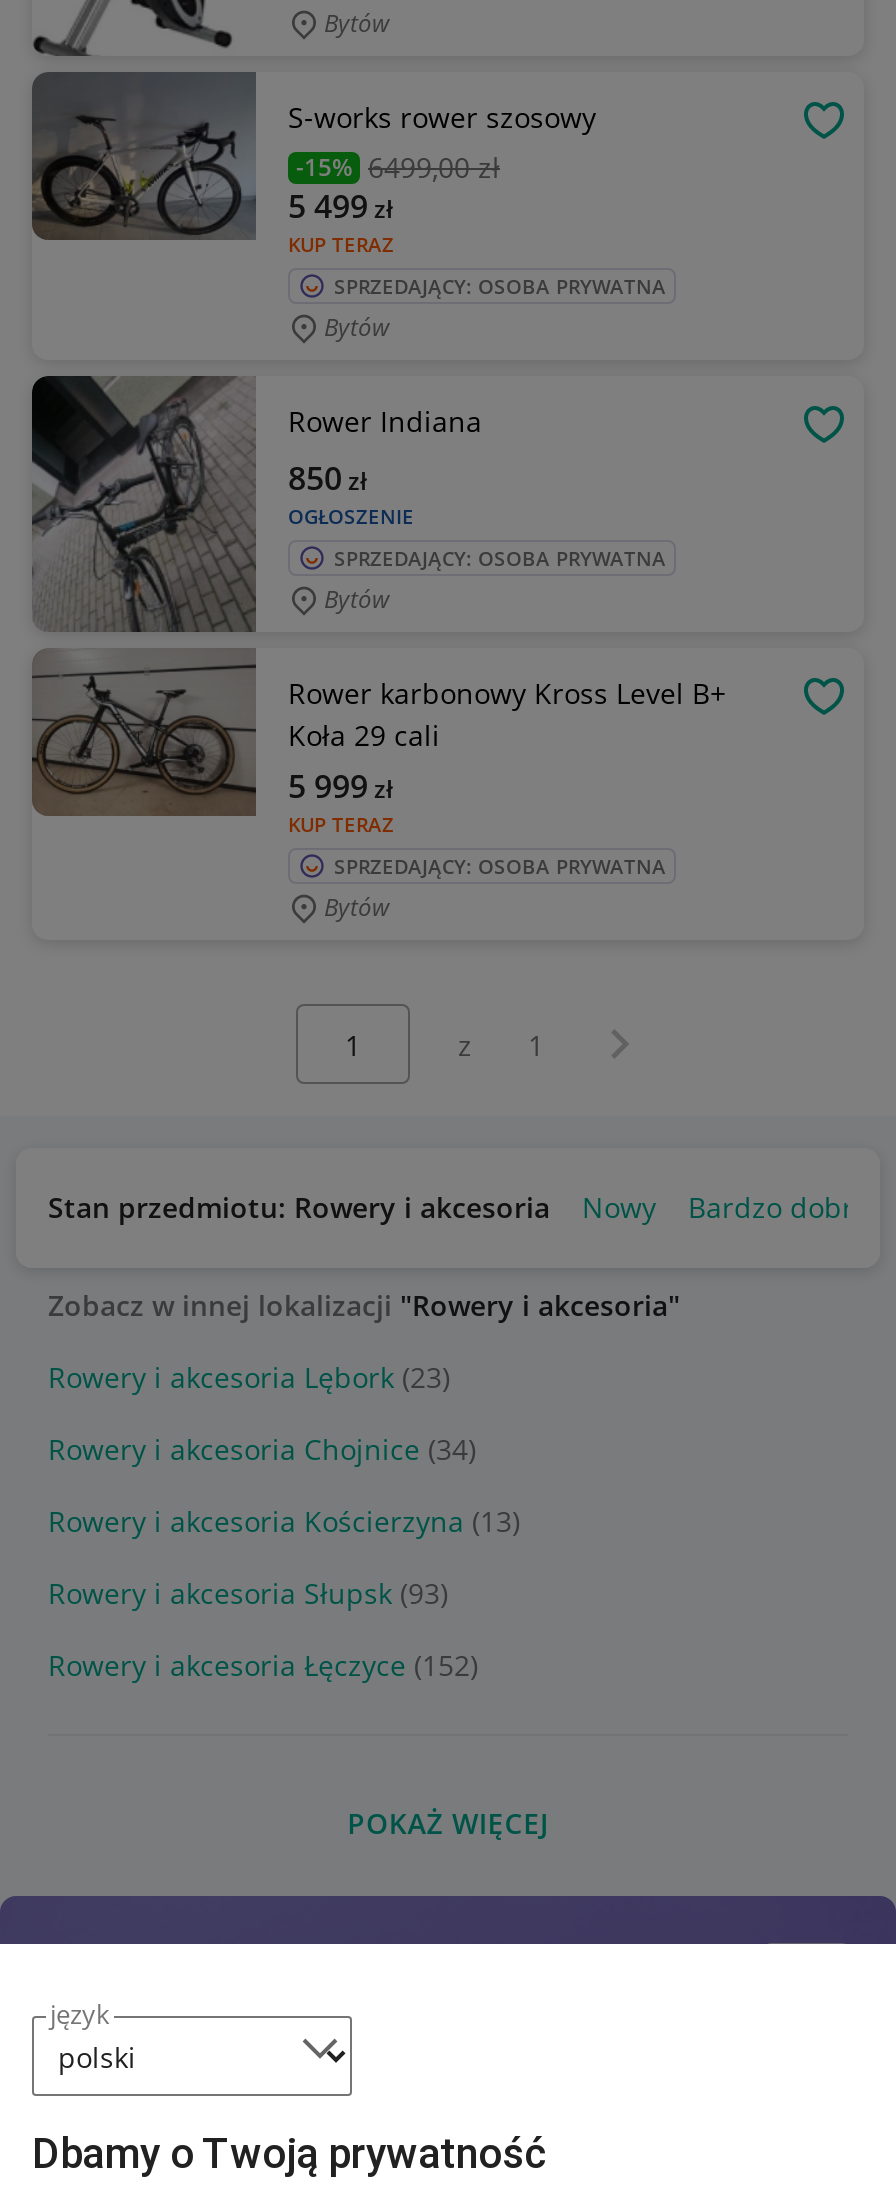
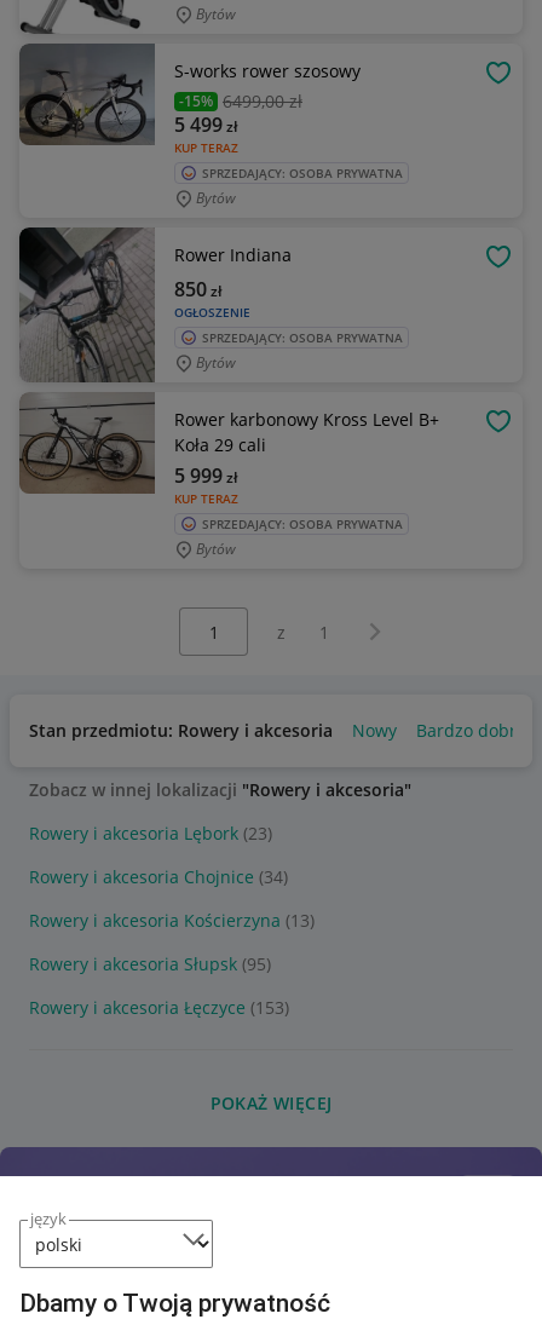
- Rowery i akcesoria Słupsk (93)
+ Rowery i akcesoria Słupsk (95)

- Rowery i akcesoria Łęczyce (152)
+ Rowery i akcesoria Łęczyce (153)
